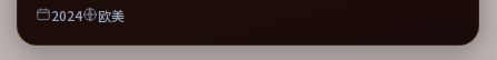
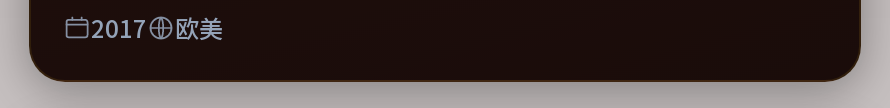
- 2024 欧美
+ 2017 欧美
